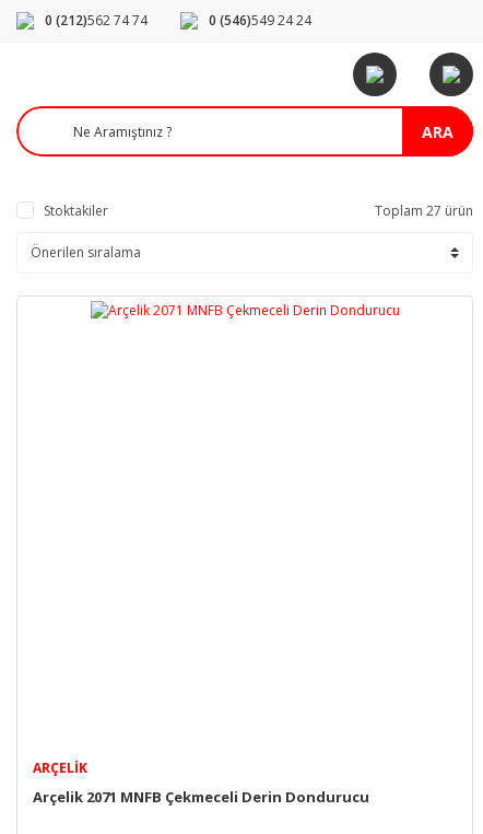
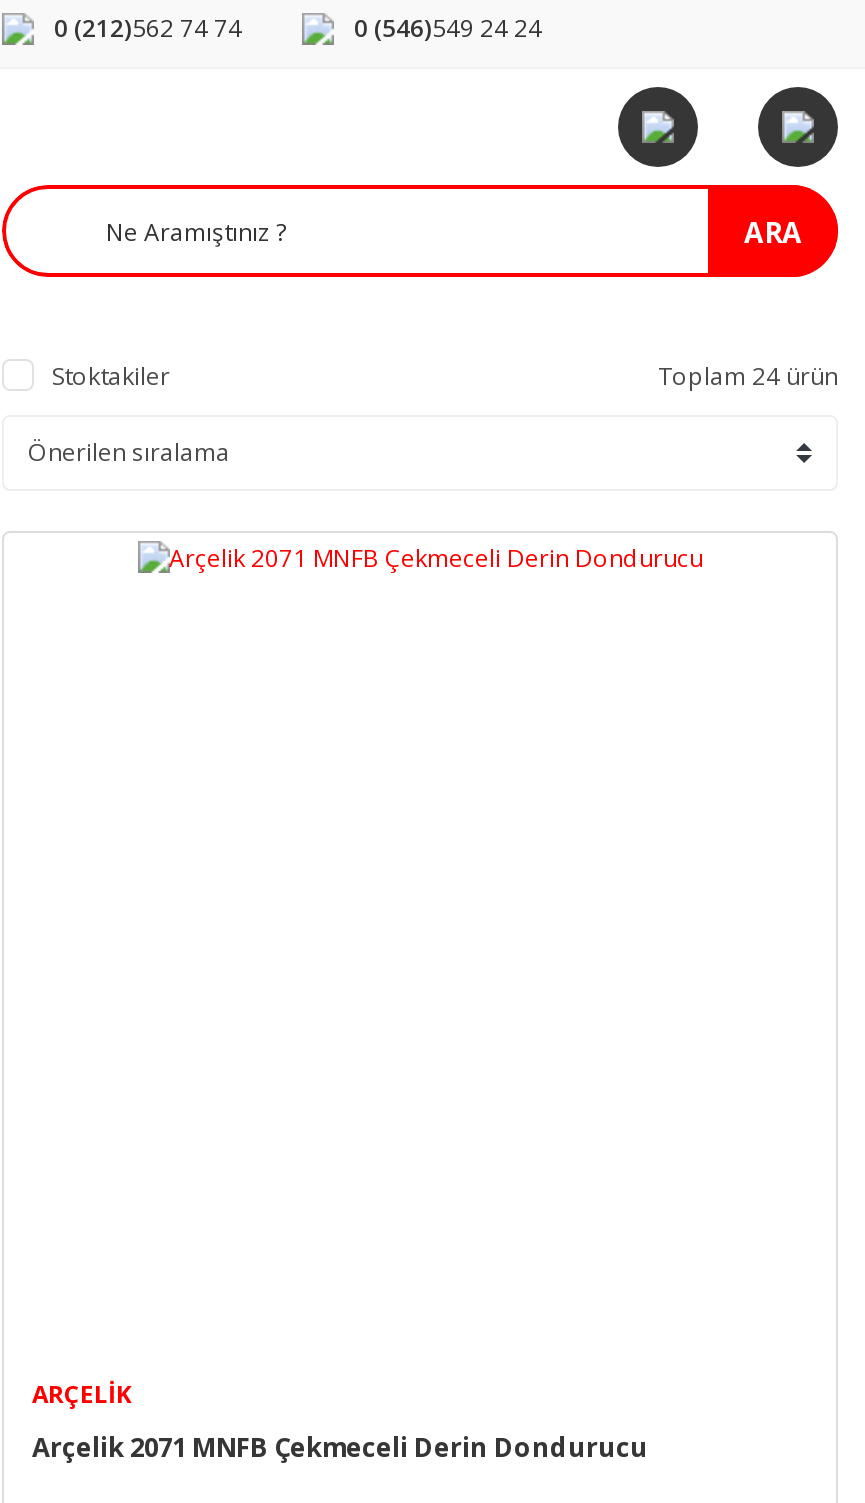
- Toplam 27 ürün
+ Toplam 24 ürün
